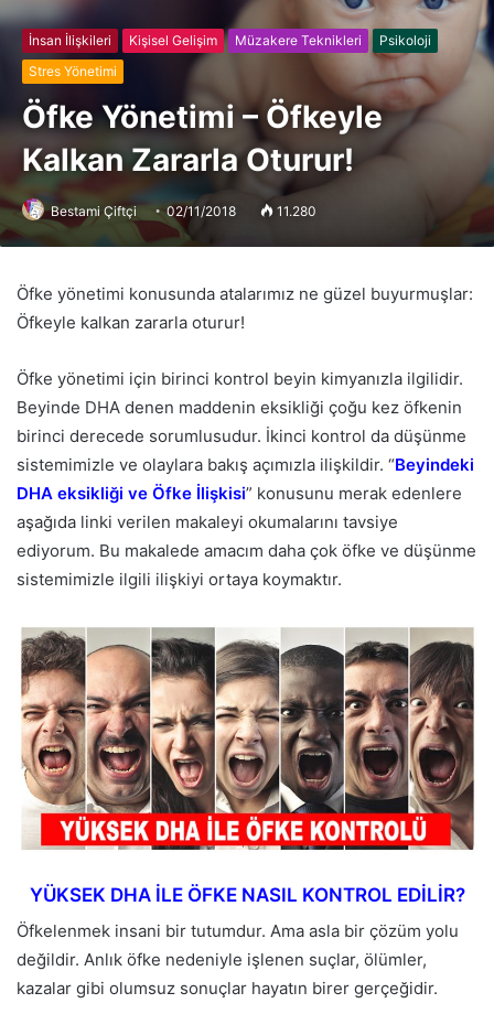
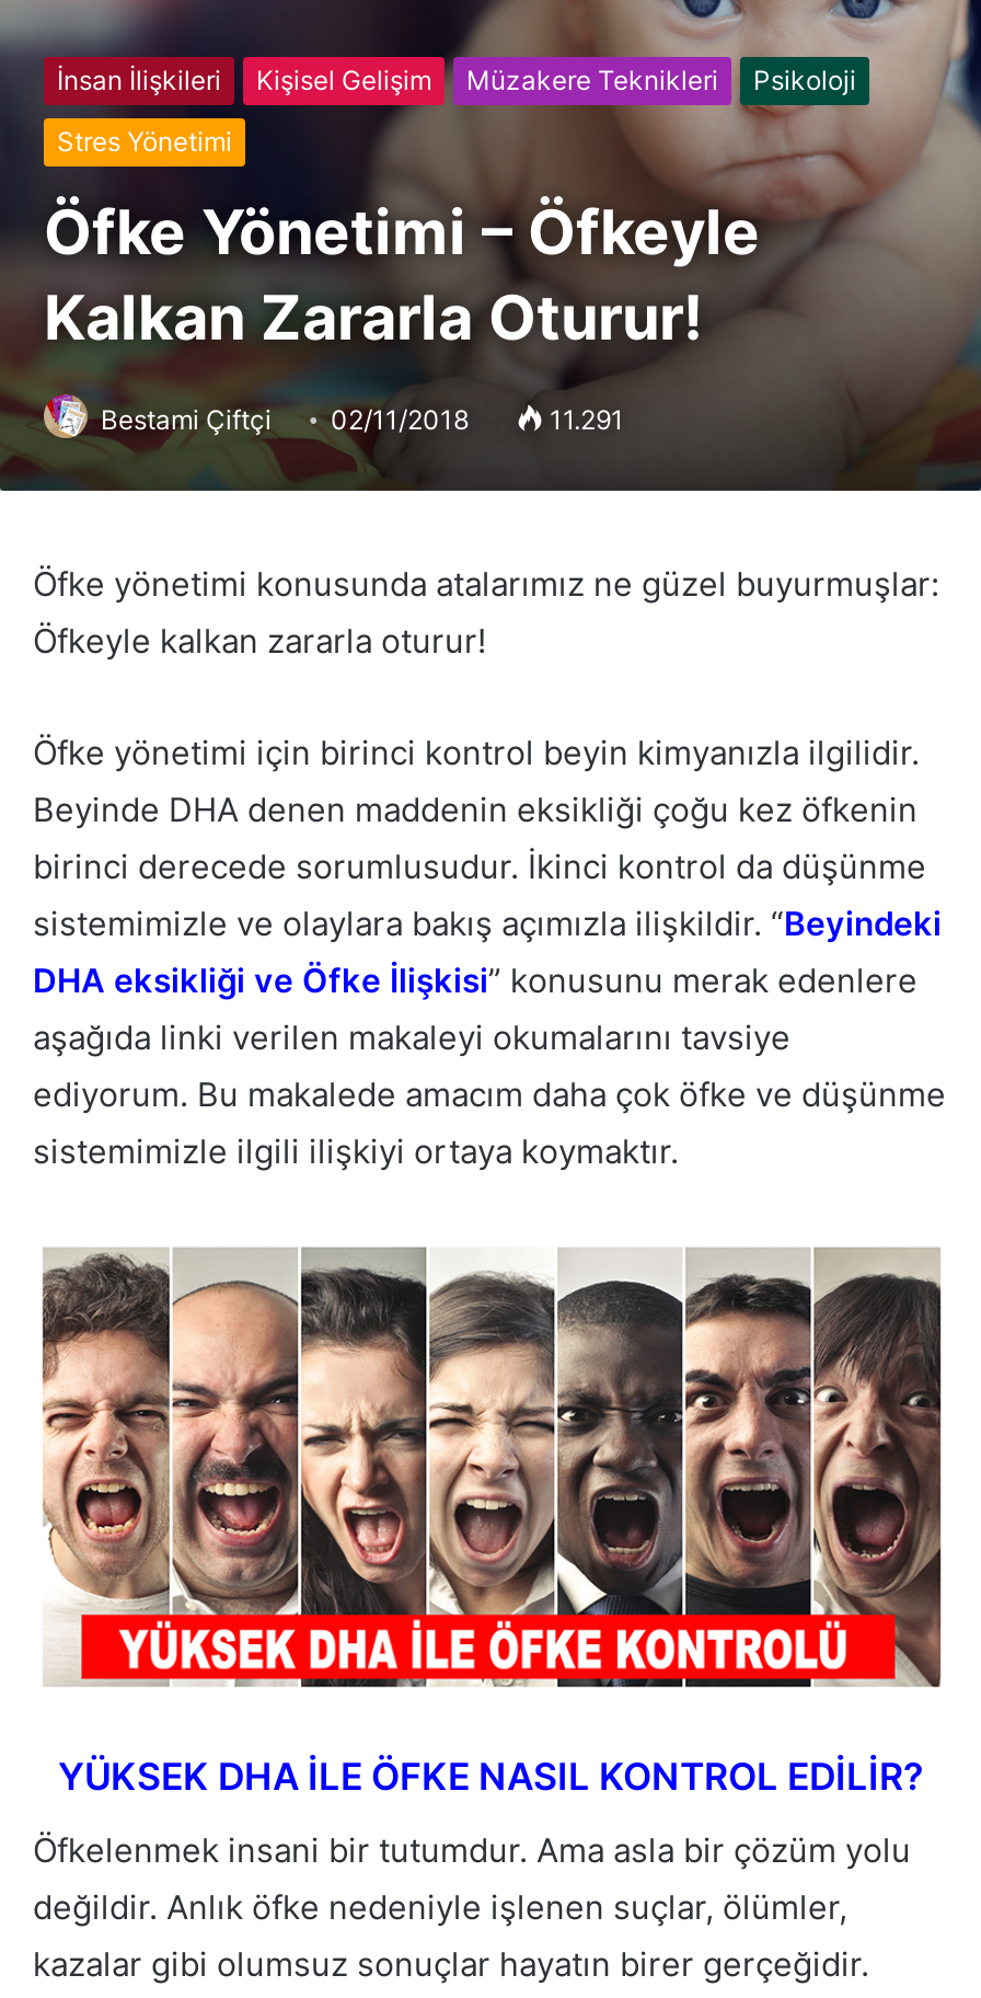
- 11.280
+ 11.291
